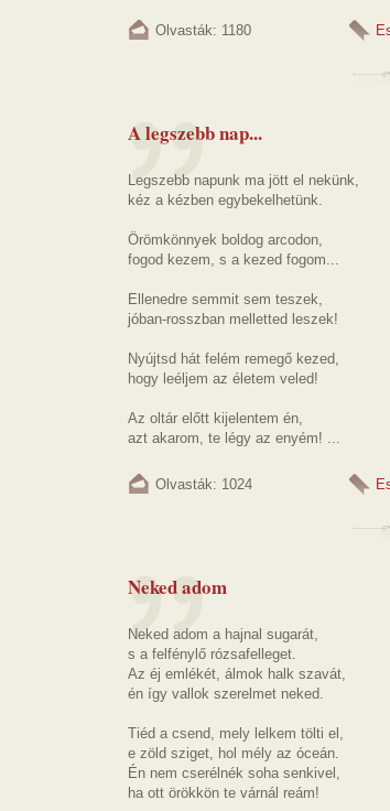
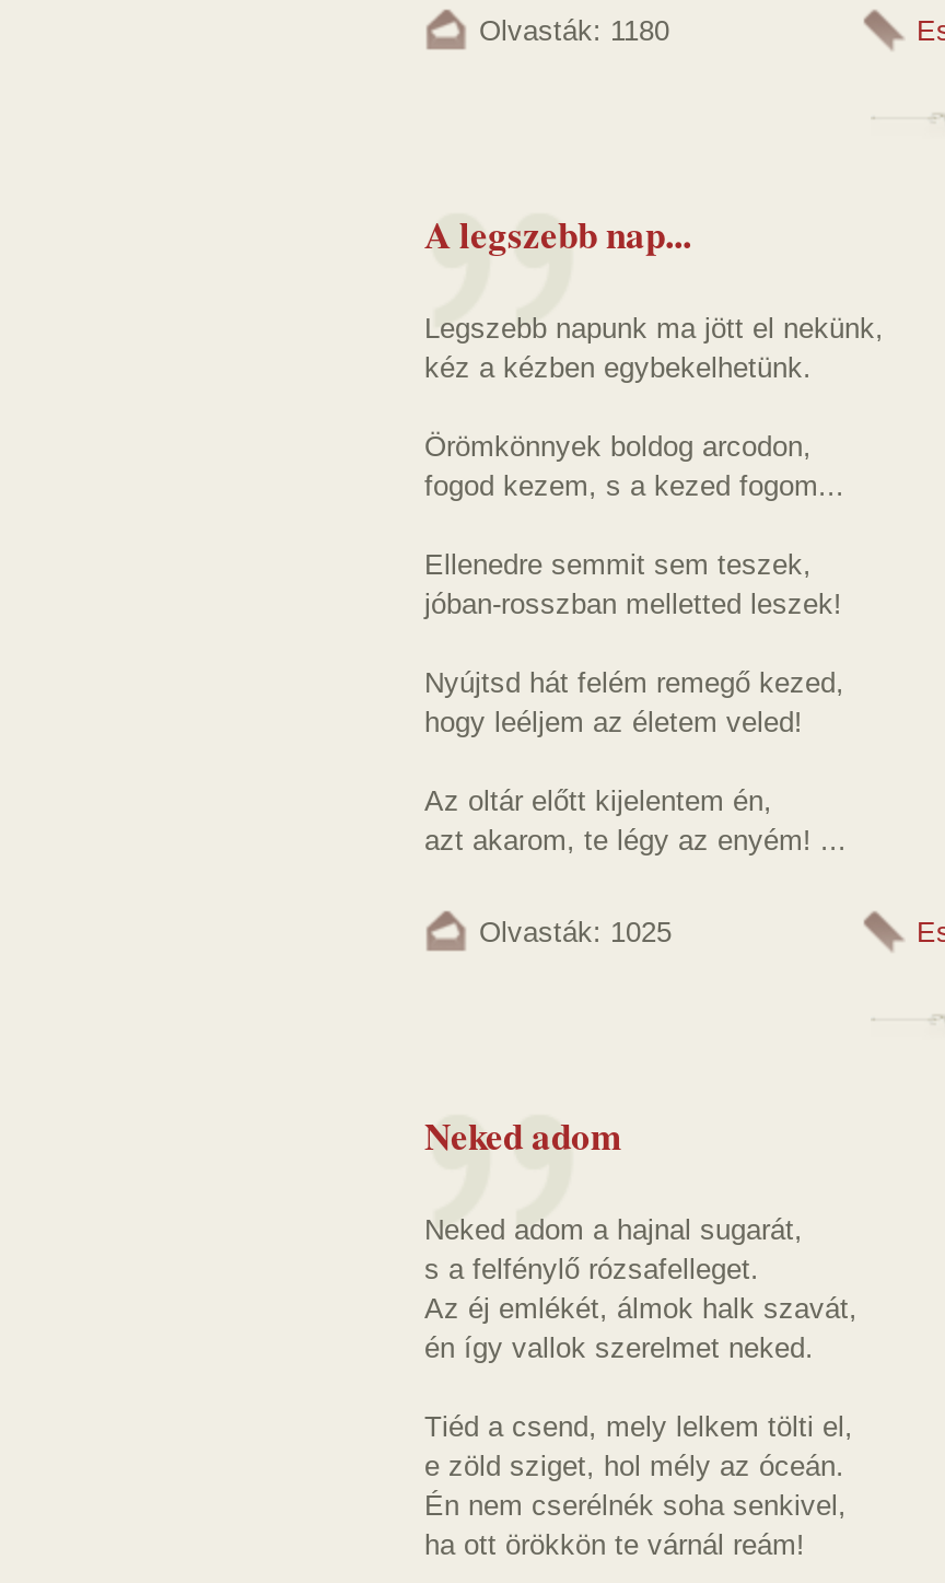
- Olvasták: 1024
+ Olvasták: 1025
